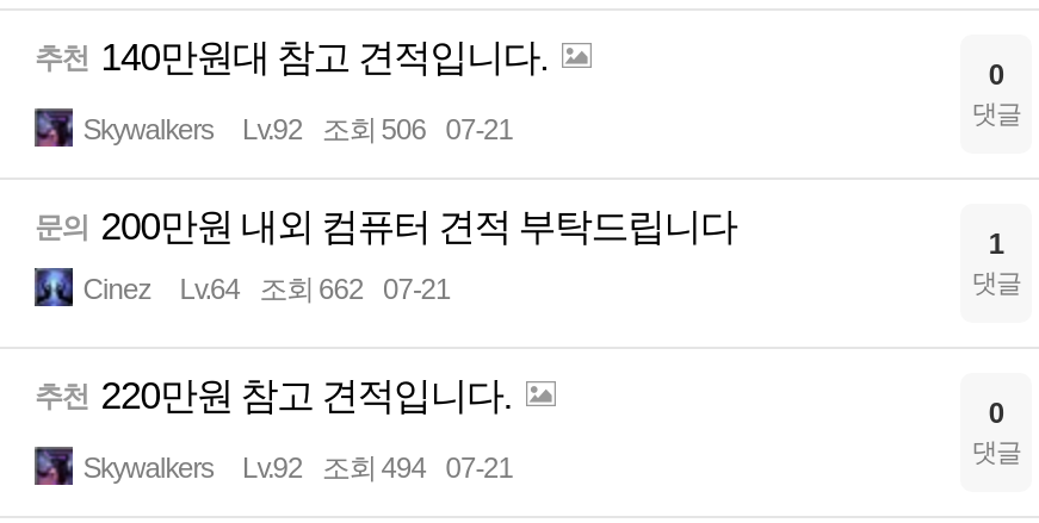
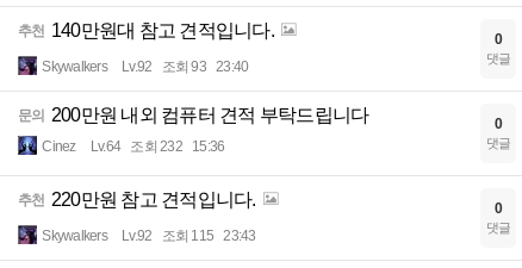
- Skywalkers Lv.92 조회 506 07-21
+ Skywalkers Lv.92 조회 93 23:40

- 1
+ 0

- Cinez Lv.64 조회 662 07-21
+ Cinez Lv.64 조회 232 15:36

- Skywalkers Lv.92 조회 494 07-21
+ Skywalkers Lv.92 조회 115 23:43
